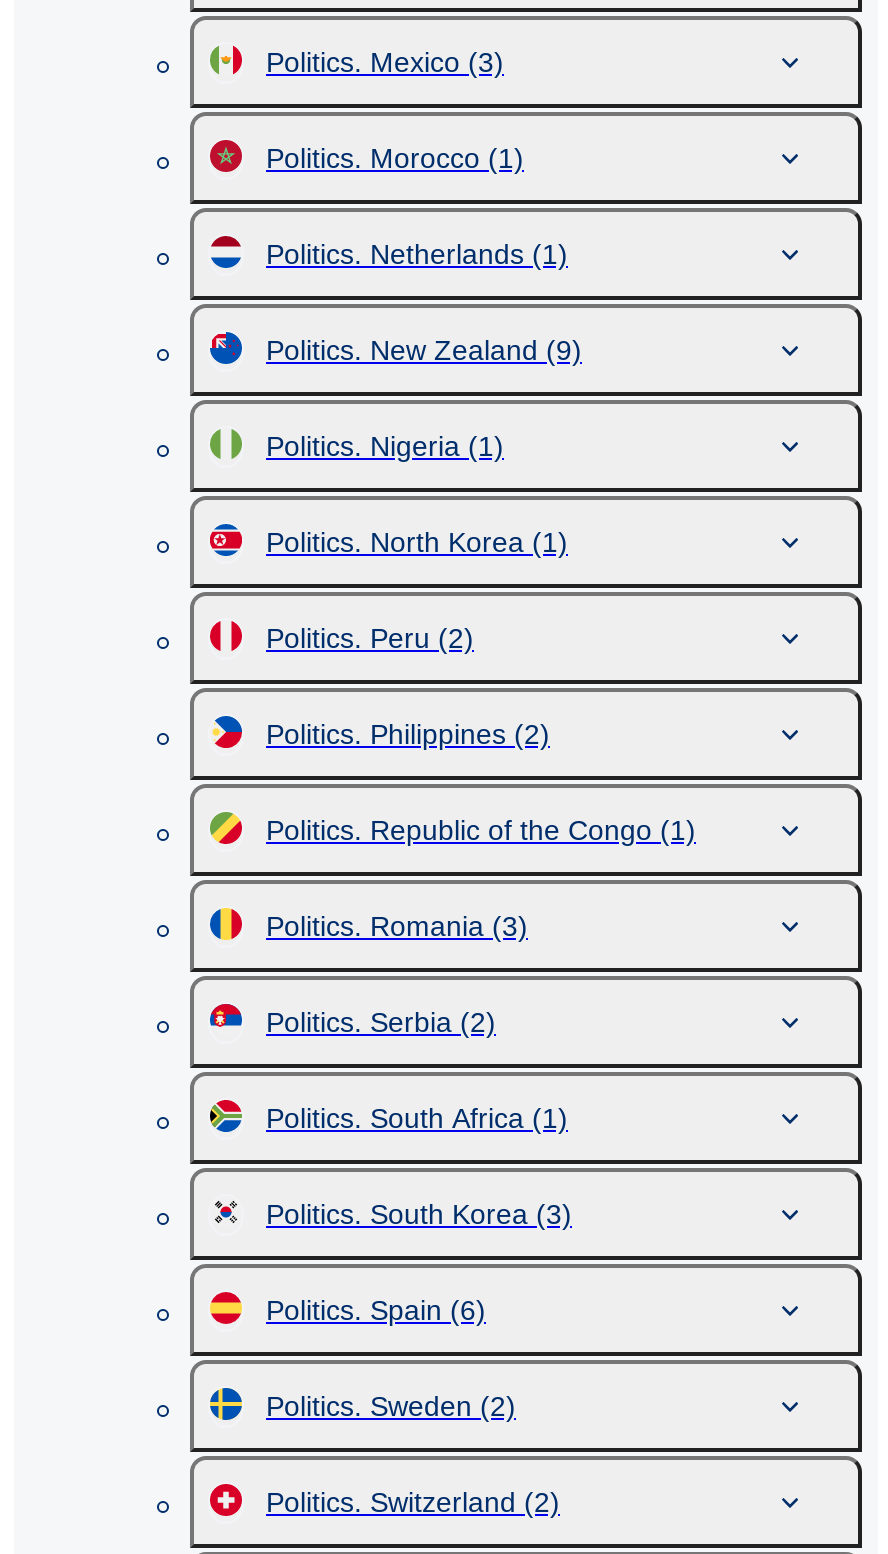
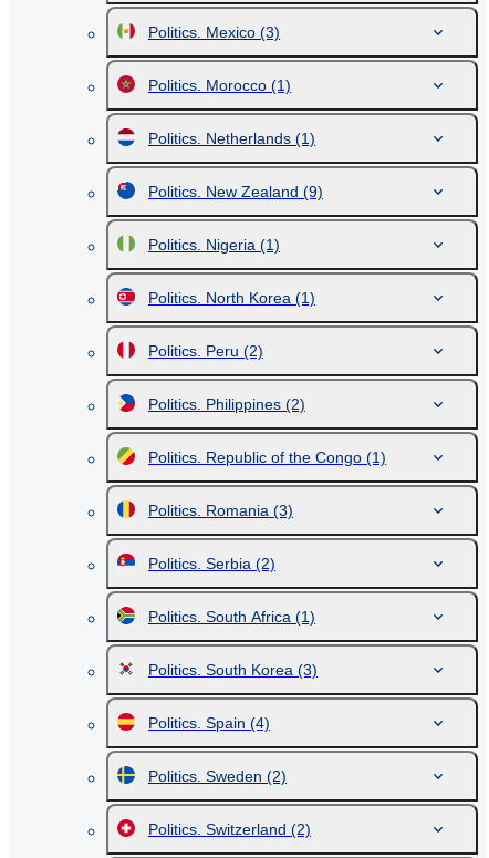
- Politics. Spain (6)
+ Politics. Spain (4)
